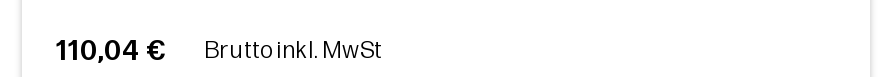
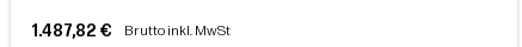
- 110,04 € Brutto inkl. MwSt
+ 1.487,82 € Brutto inkl. MwSt
